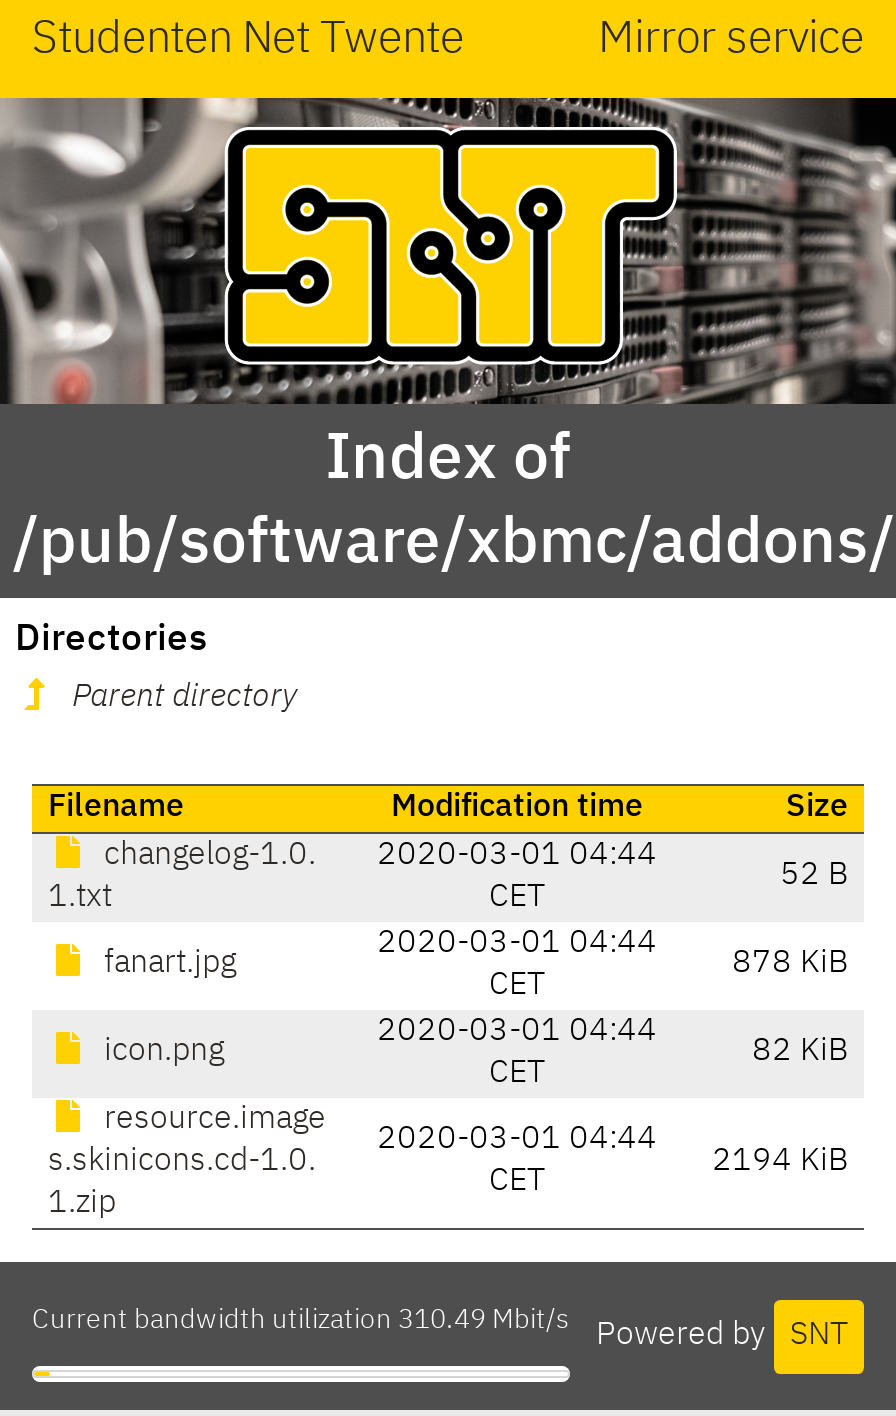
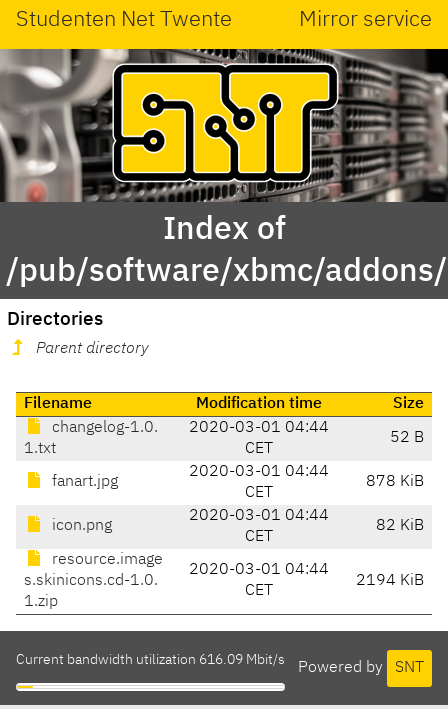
- Current bandwidth utilization 310.49 Mbit/s
+ Current bandwidth utilization 616.09 Mbit/s
